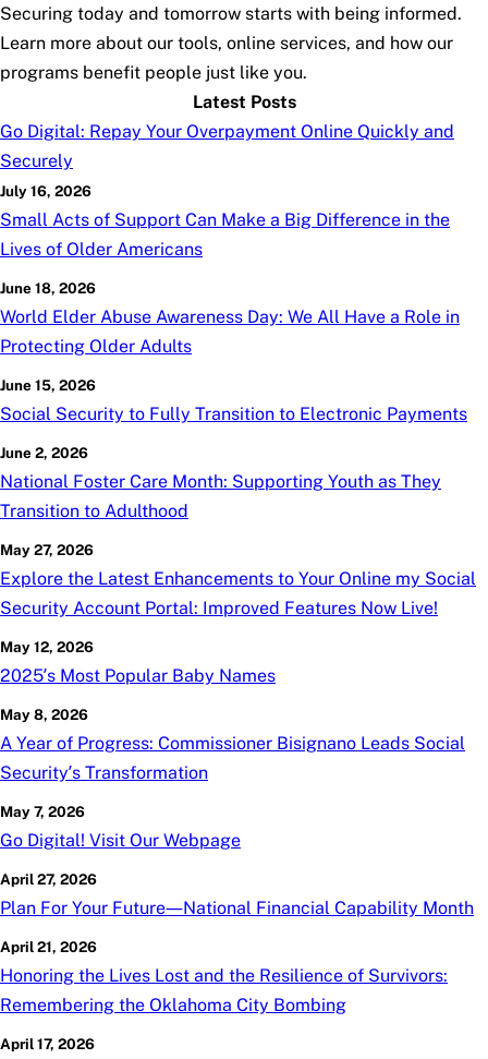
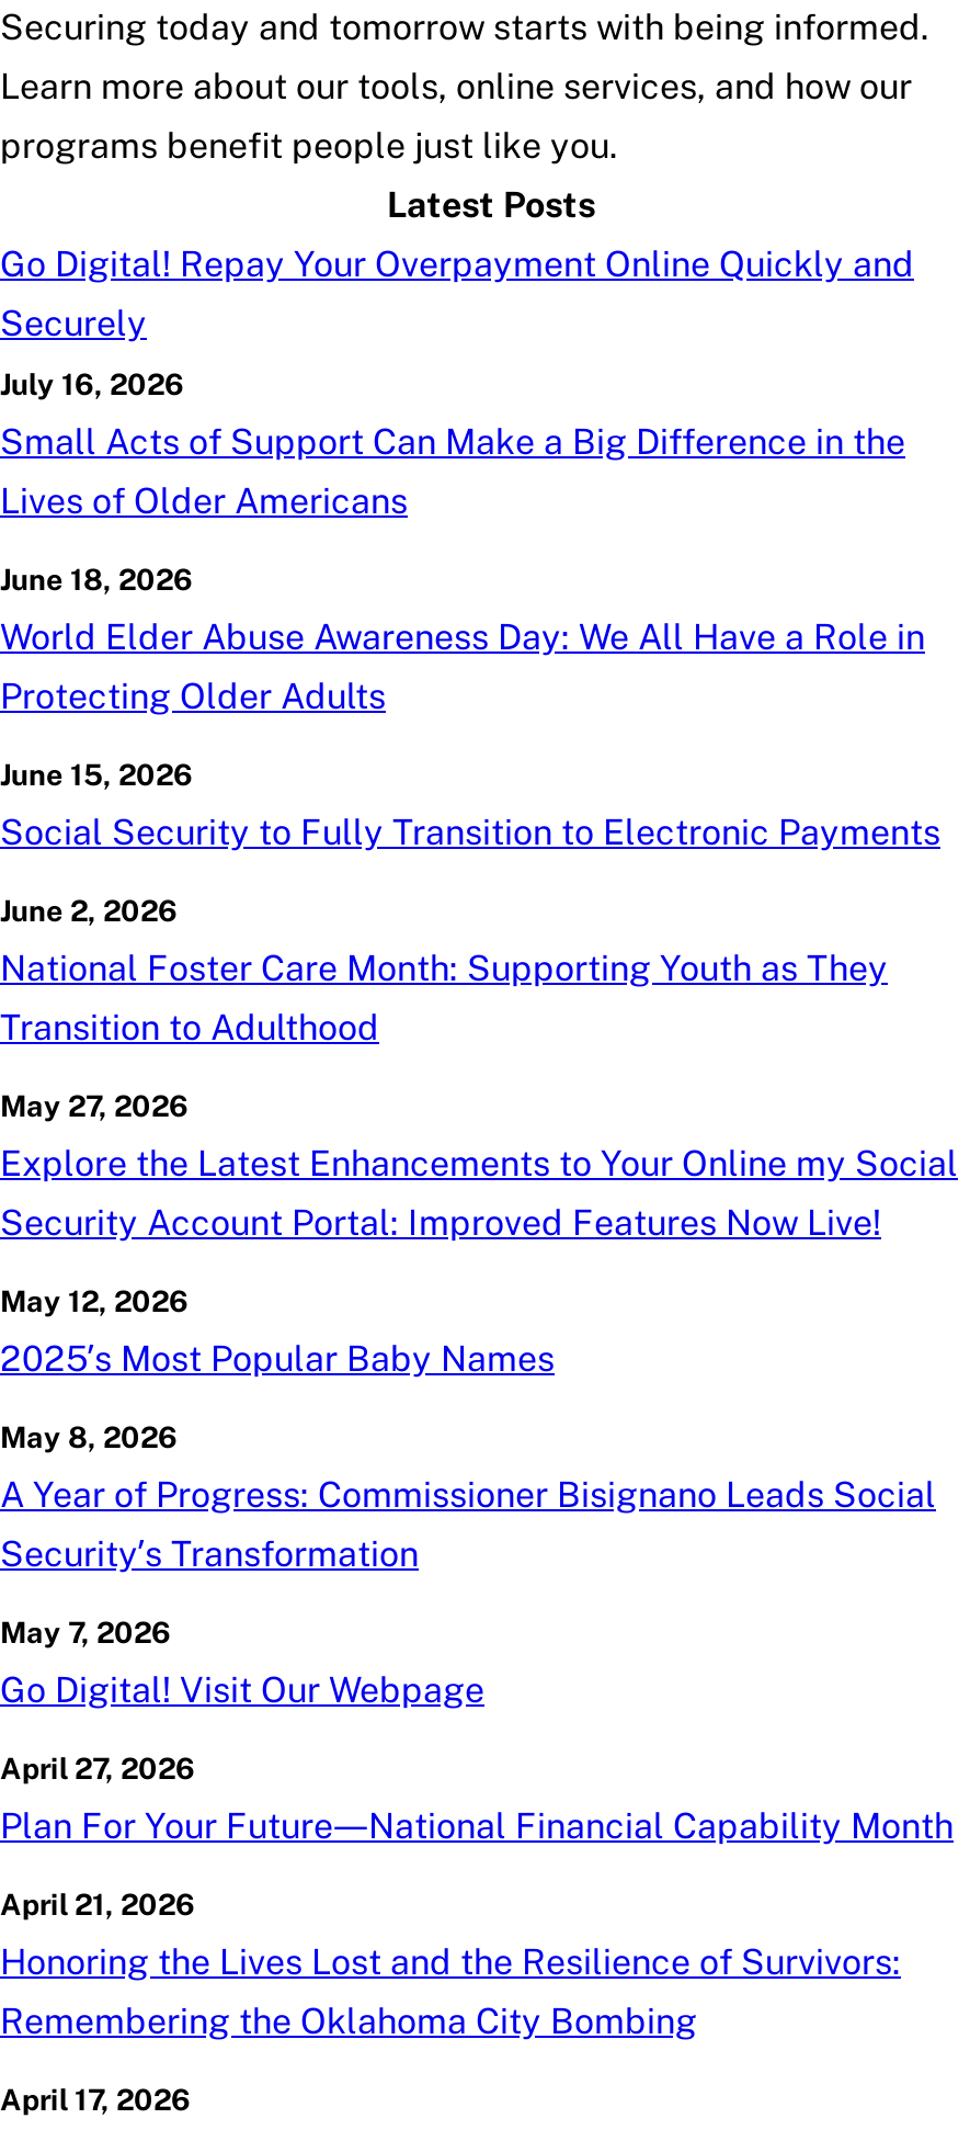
- Go Digital: Repay Your Overpayment Online Quickly and
+ Go Digital! Repay Your Overpayment Online Quickly and
